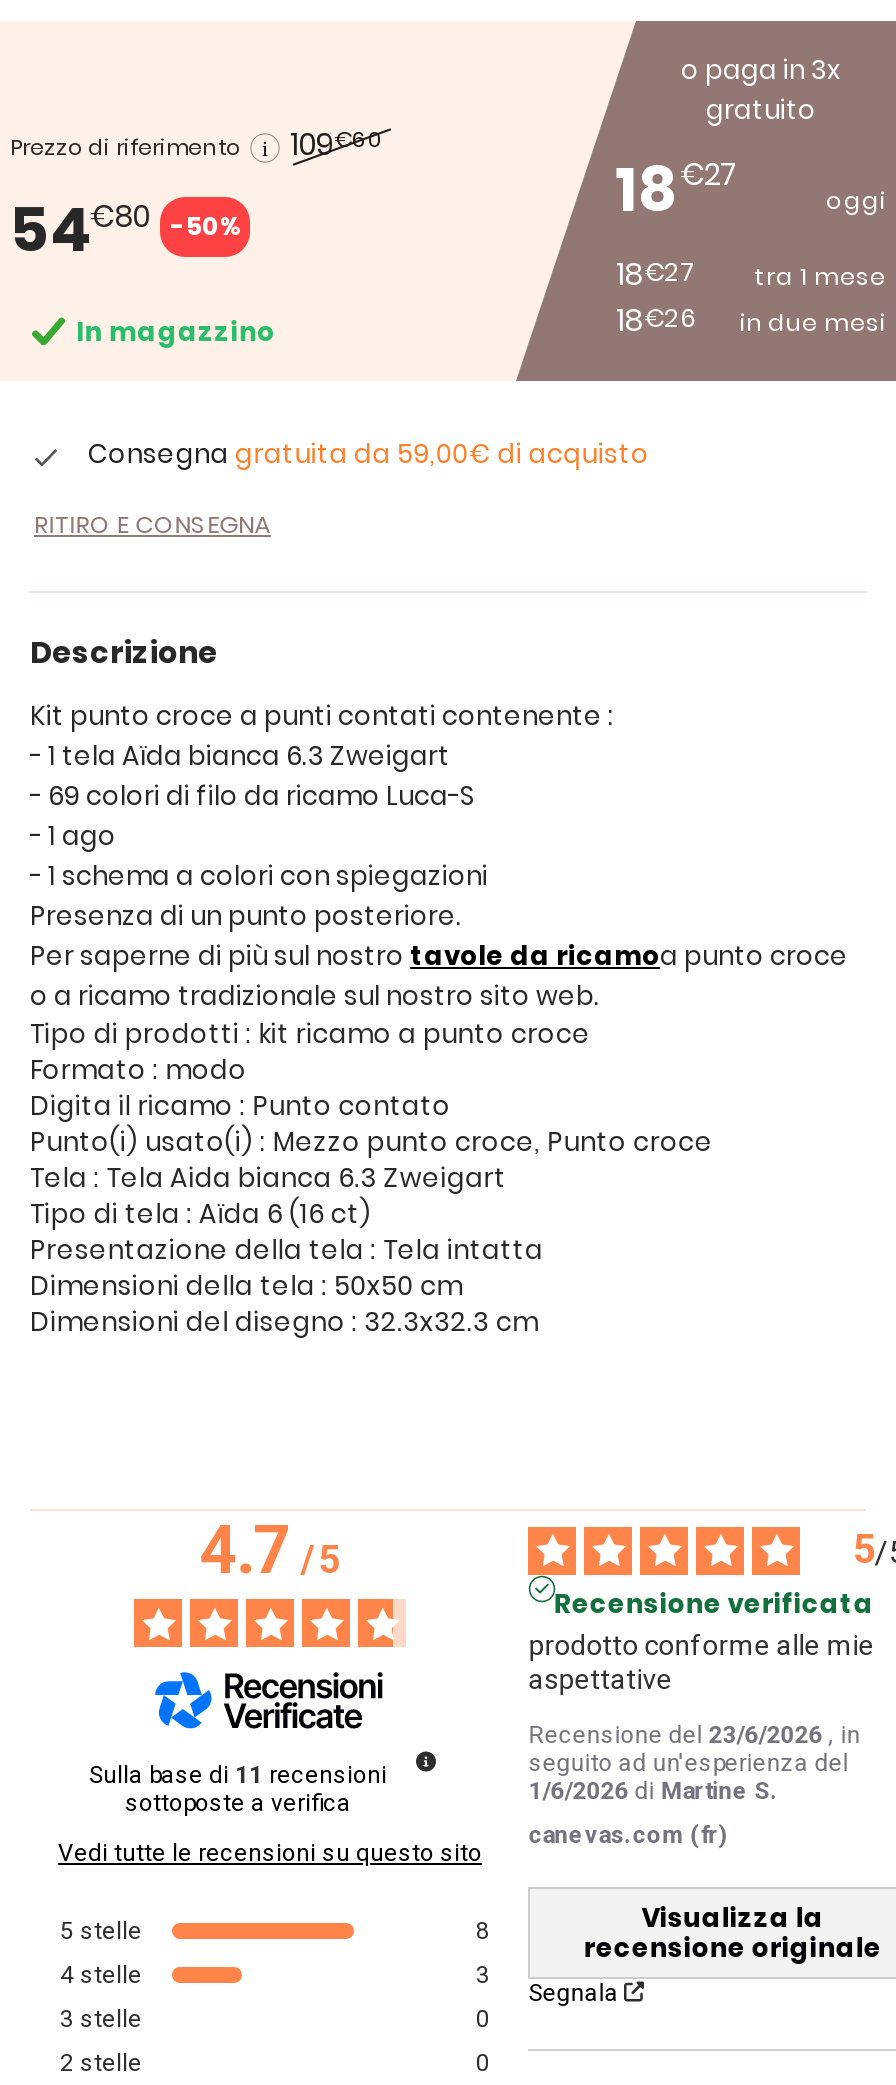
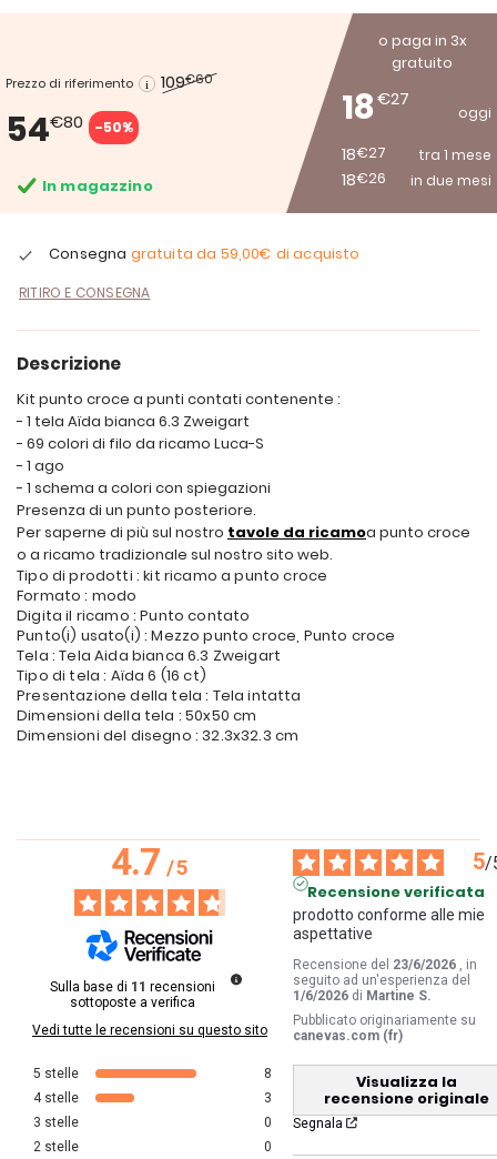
+ Pubblicato originariamente su
